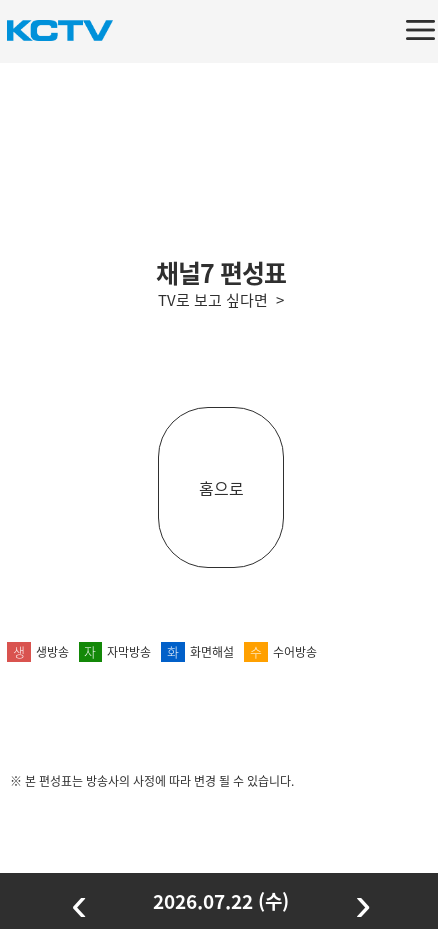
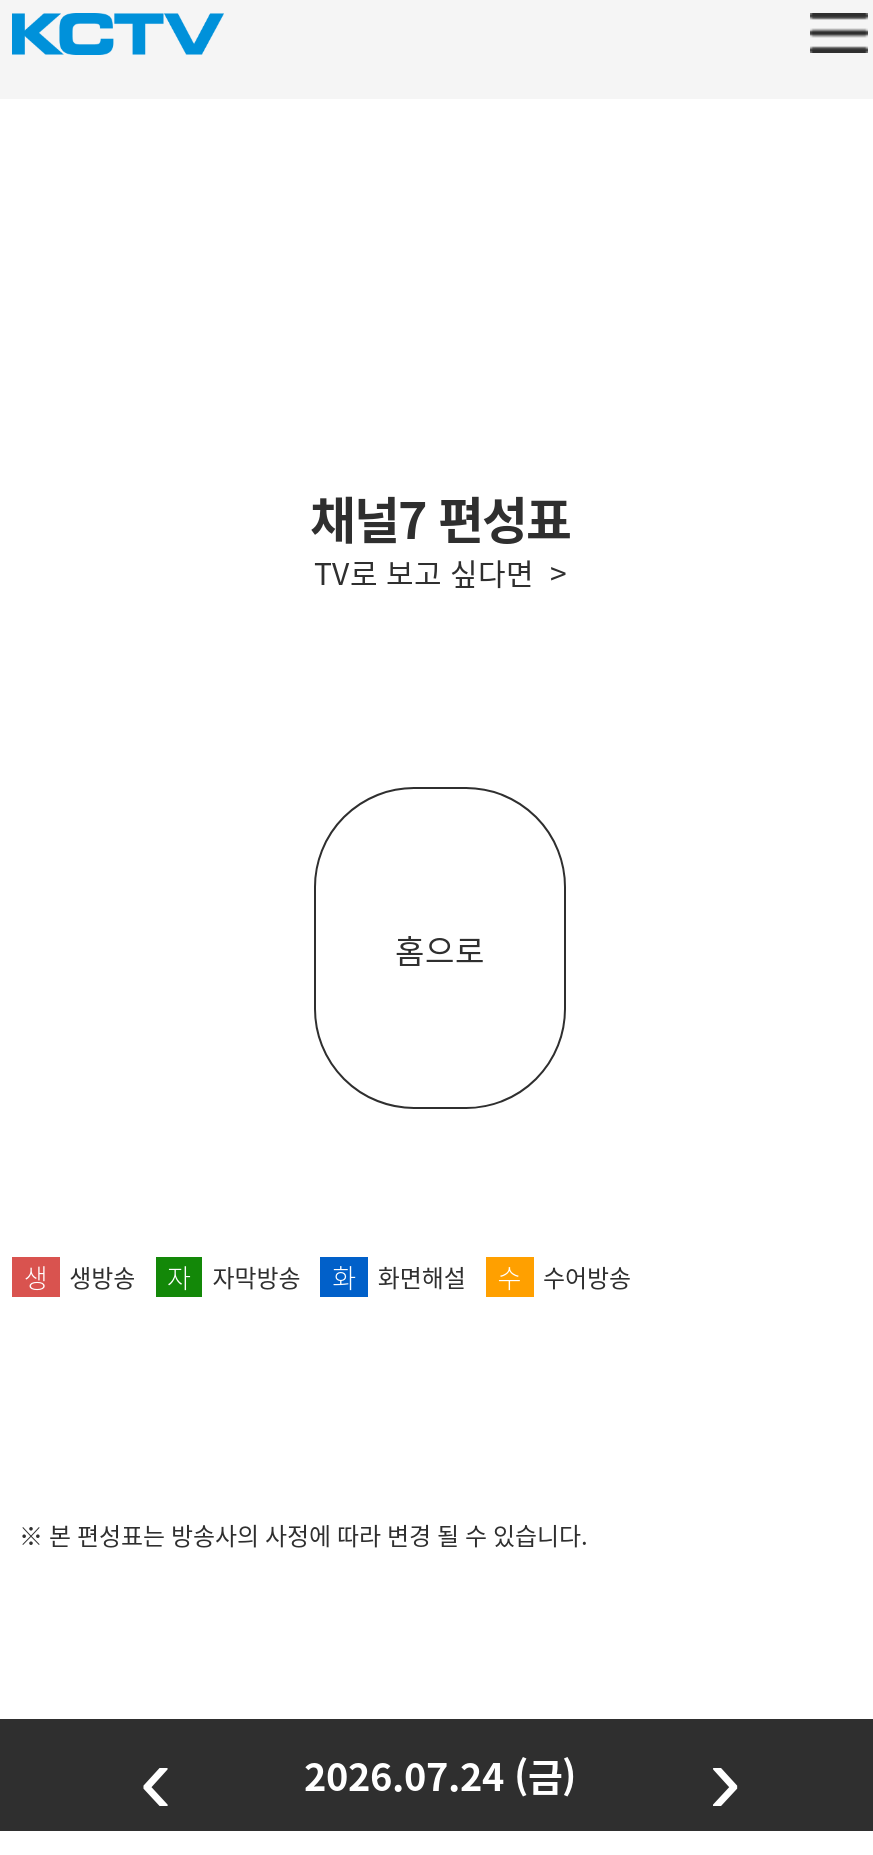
- 2026.07.22 (수)
+ 2026.07.24 (금)
